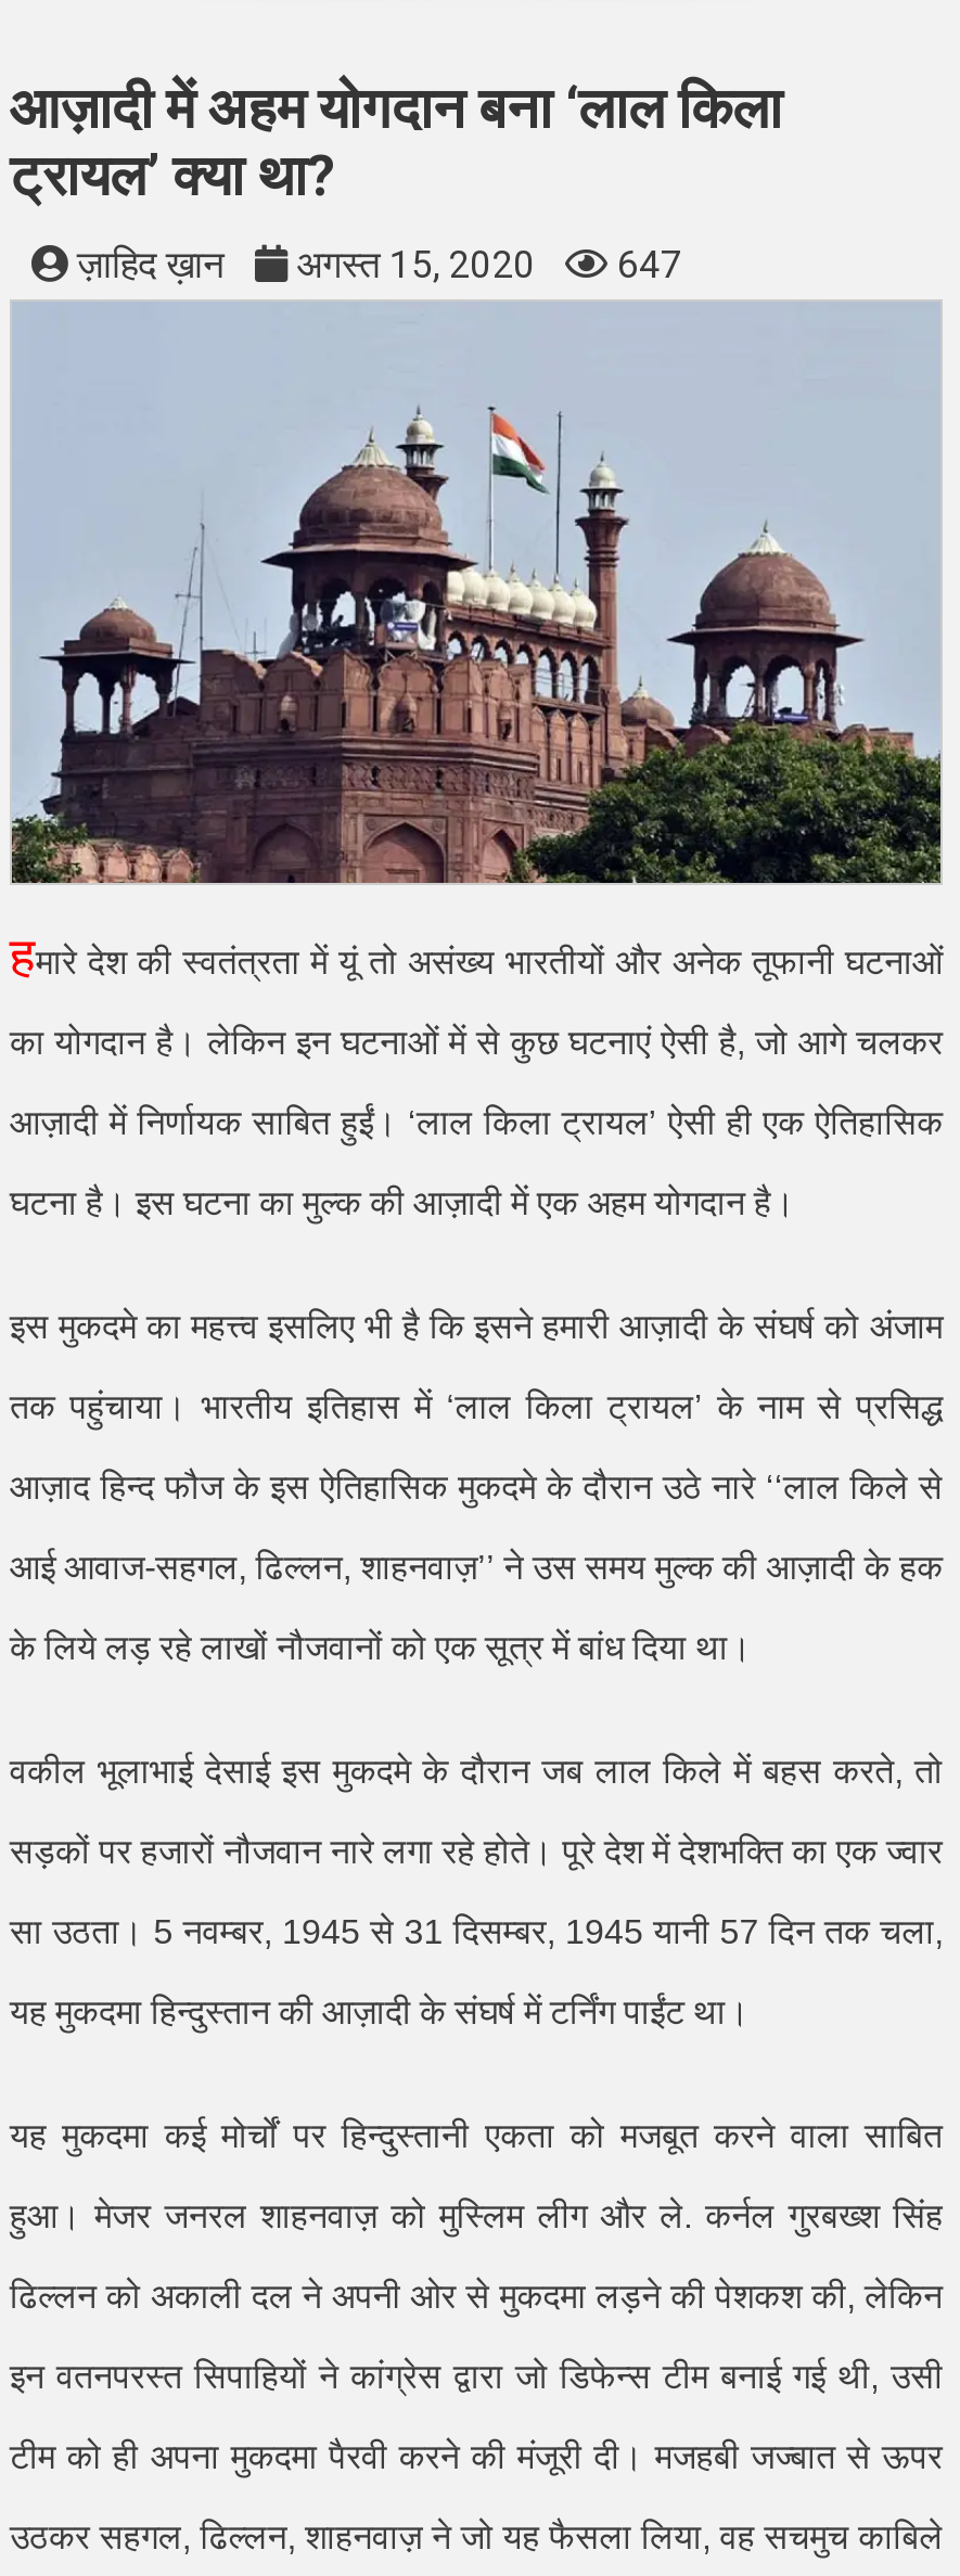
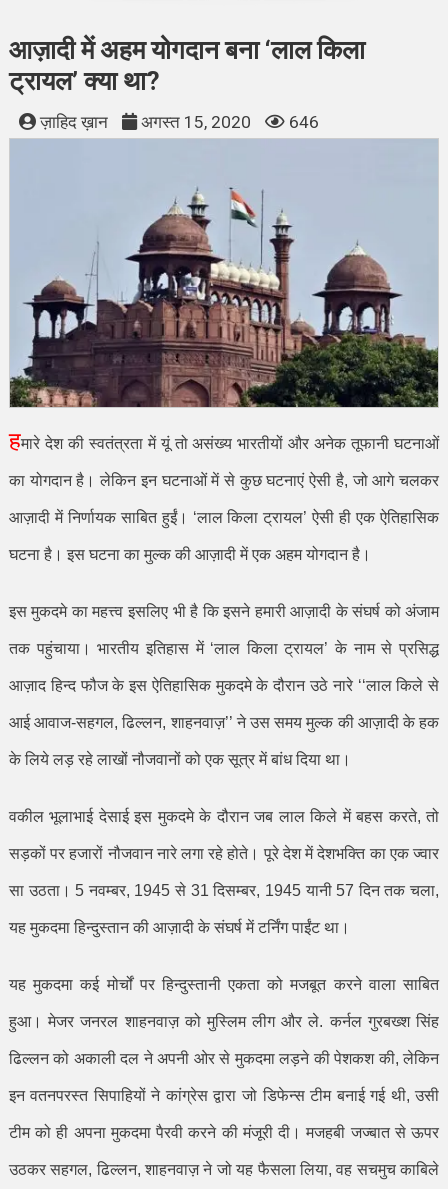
- ज़ाहिद ख़ान अगस्त 15, 2020 647
+ ज़ाहिद ख़ान अगस्त 15, 2020 646
